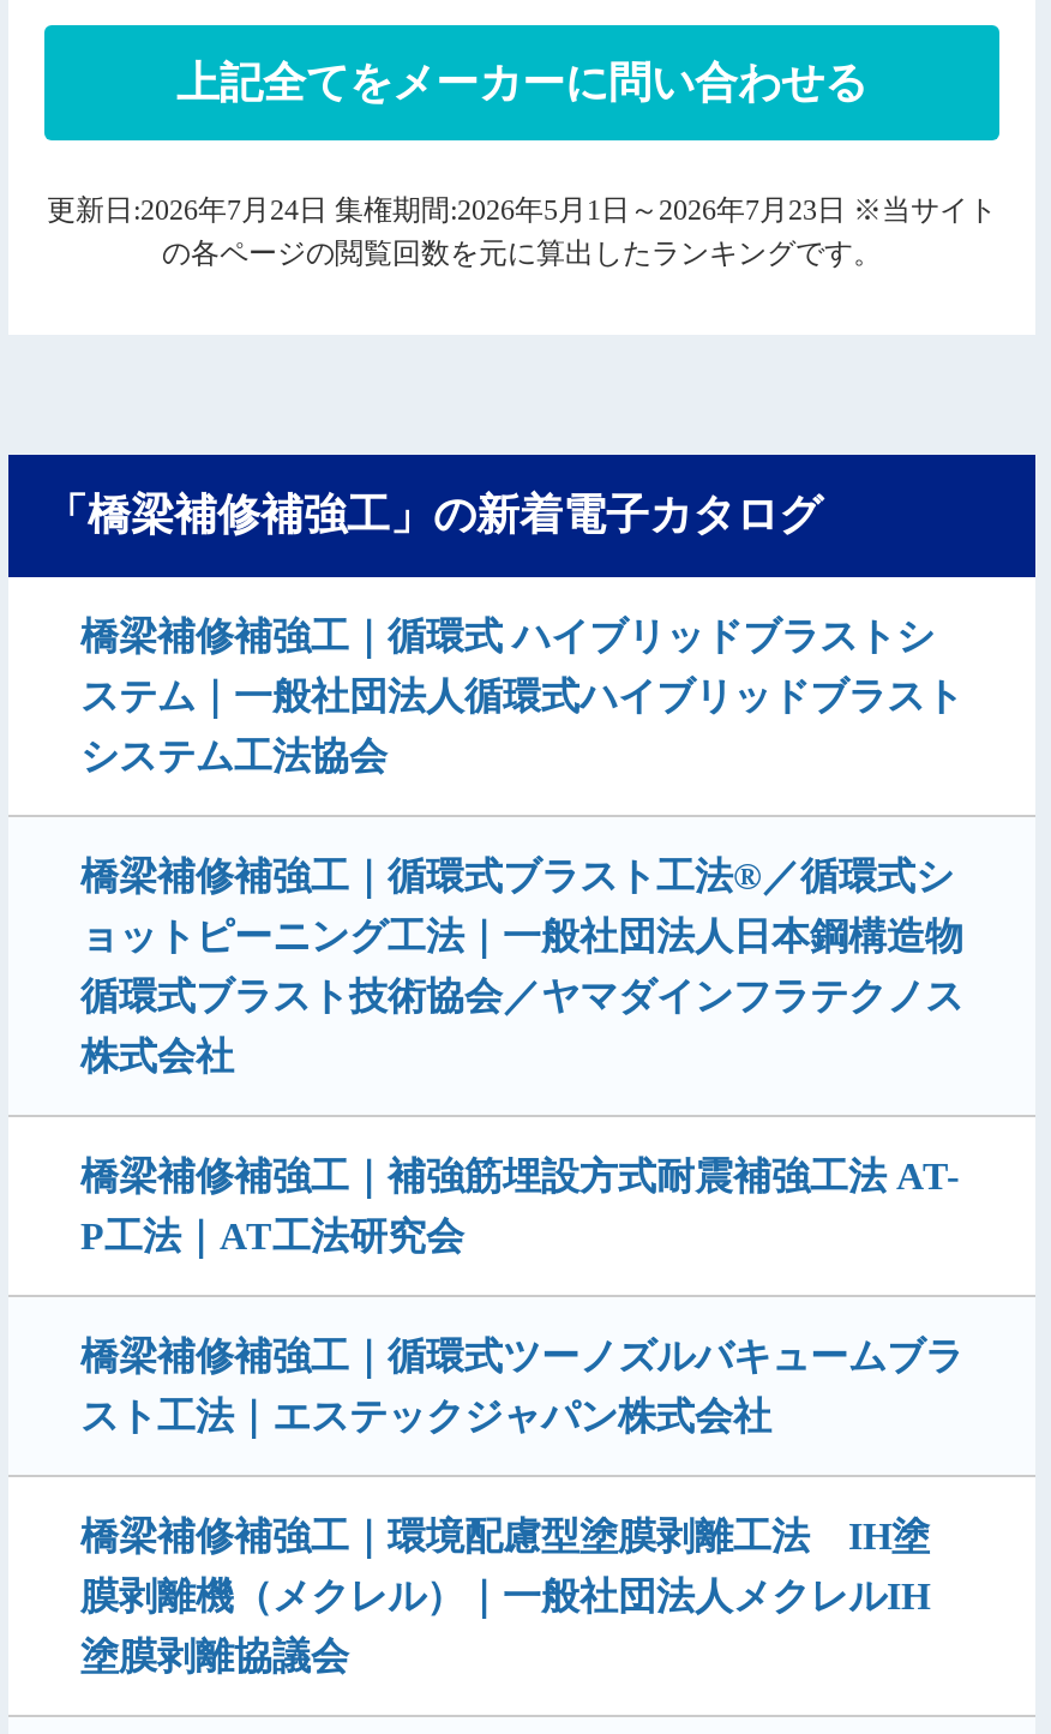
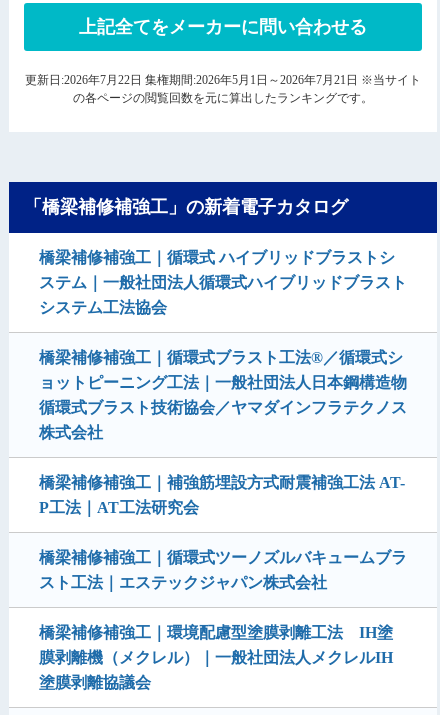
- 更新日:2026年7月24日 集権期間:2026年5月1日～2026年7月23日 ※当サイト
+ 更新日:2026年7月22日 集権期間:2026年5月1日～2026年7月21日 ※当サイト
